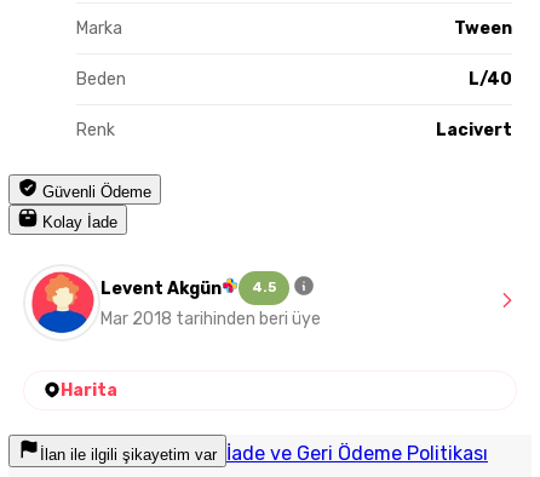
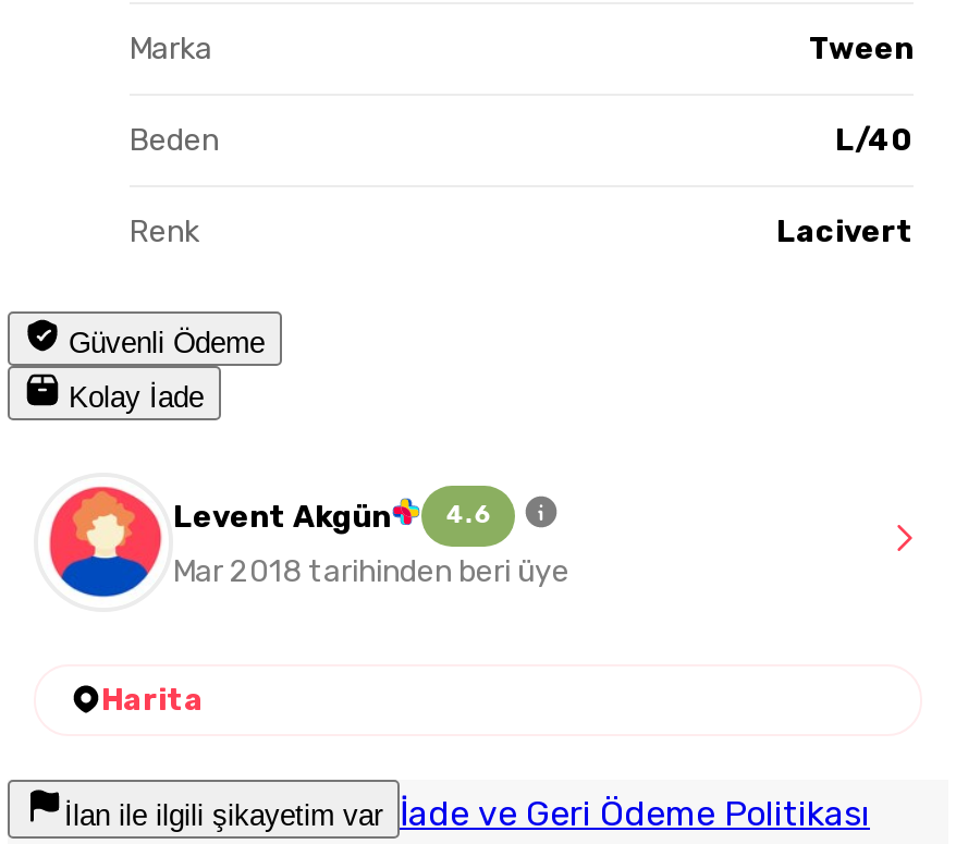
- Levent Akgün 4.5
+ Levent Akgün 4.6
